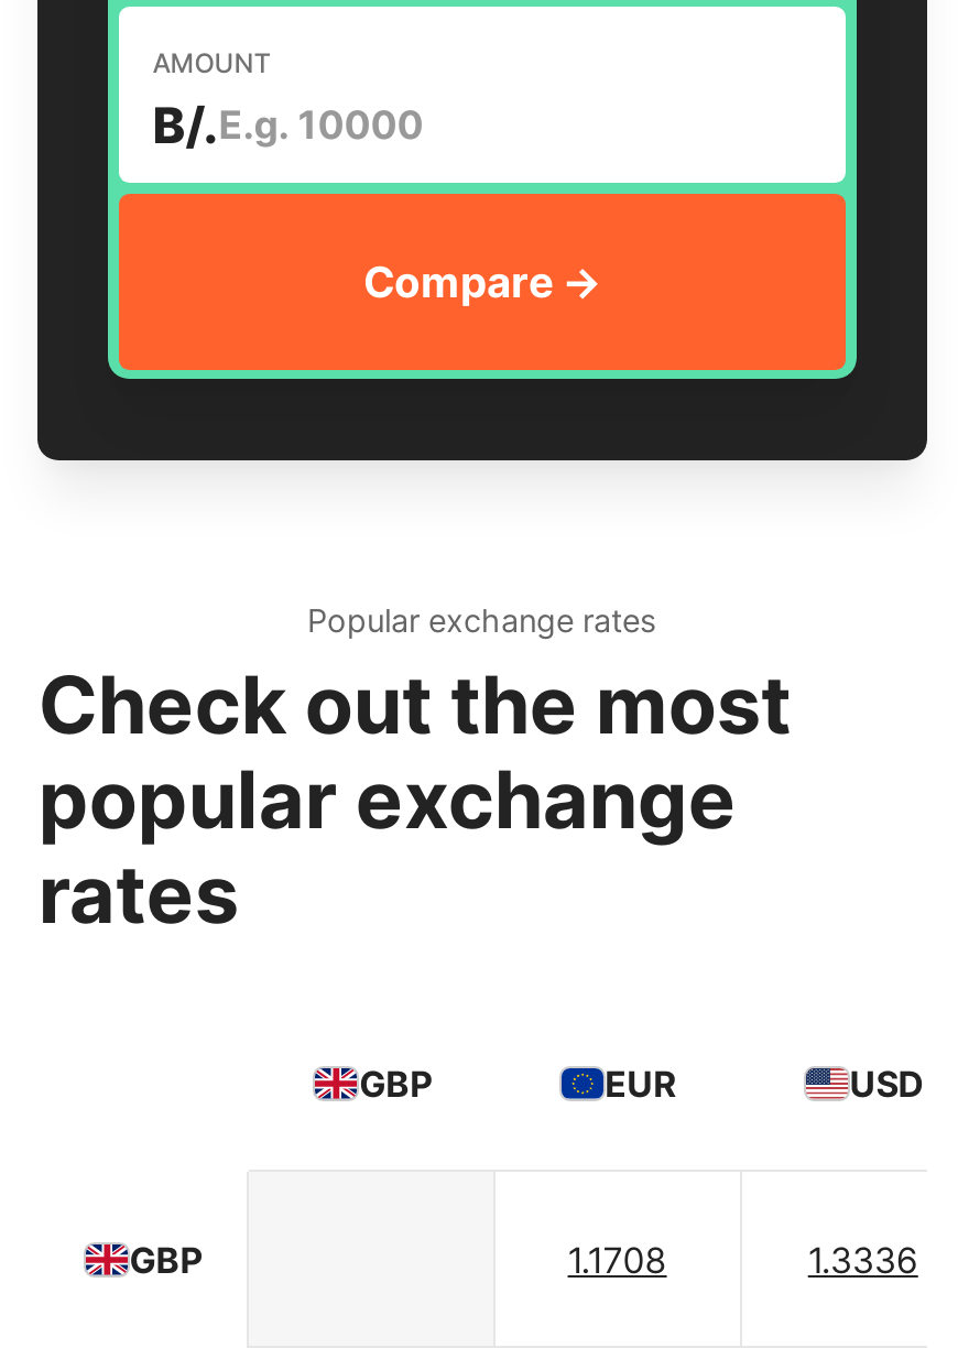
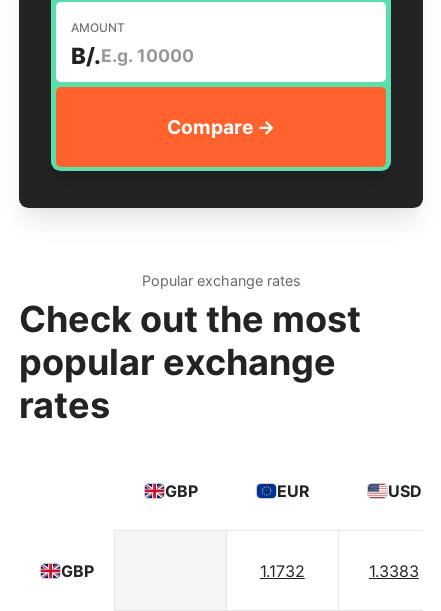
- 1.1708
+ 1.1732

- 1.3336
+ 1.3383
